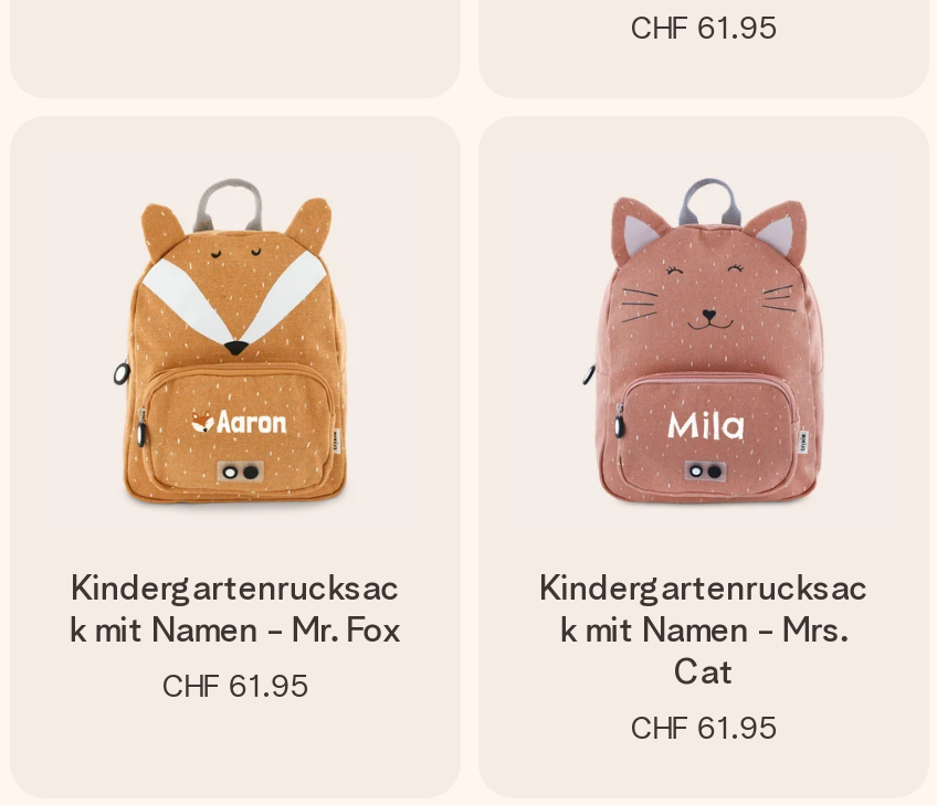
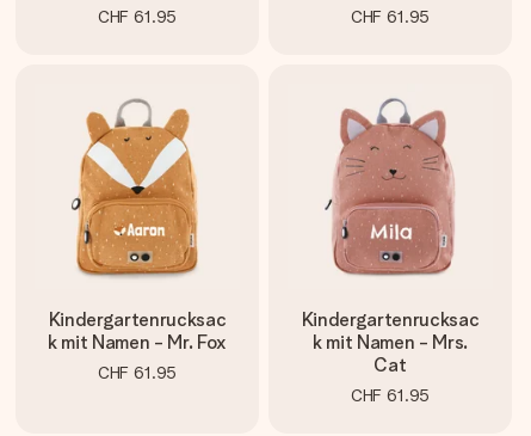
+ CHF 61.95
